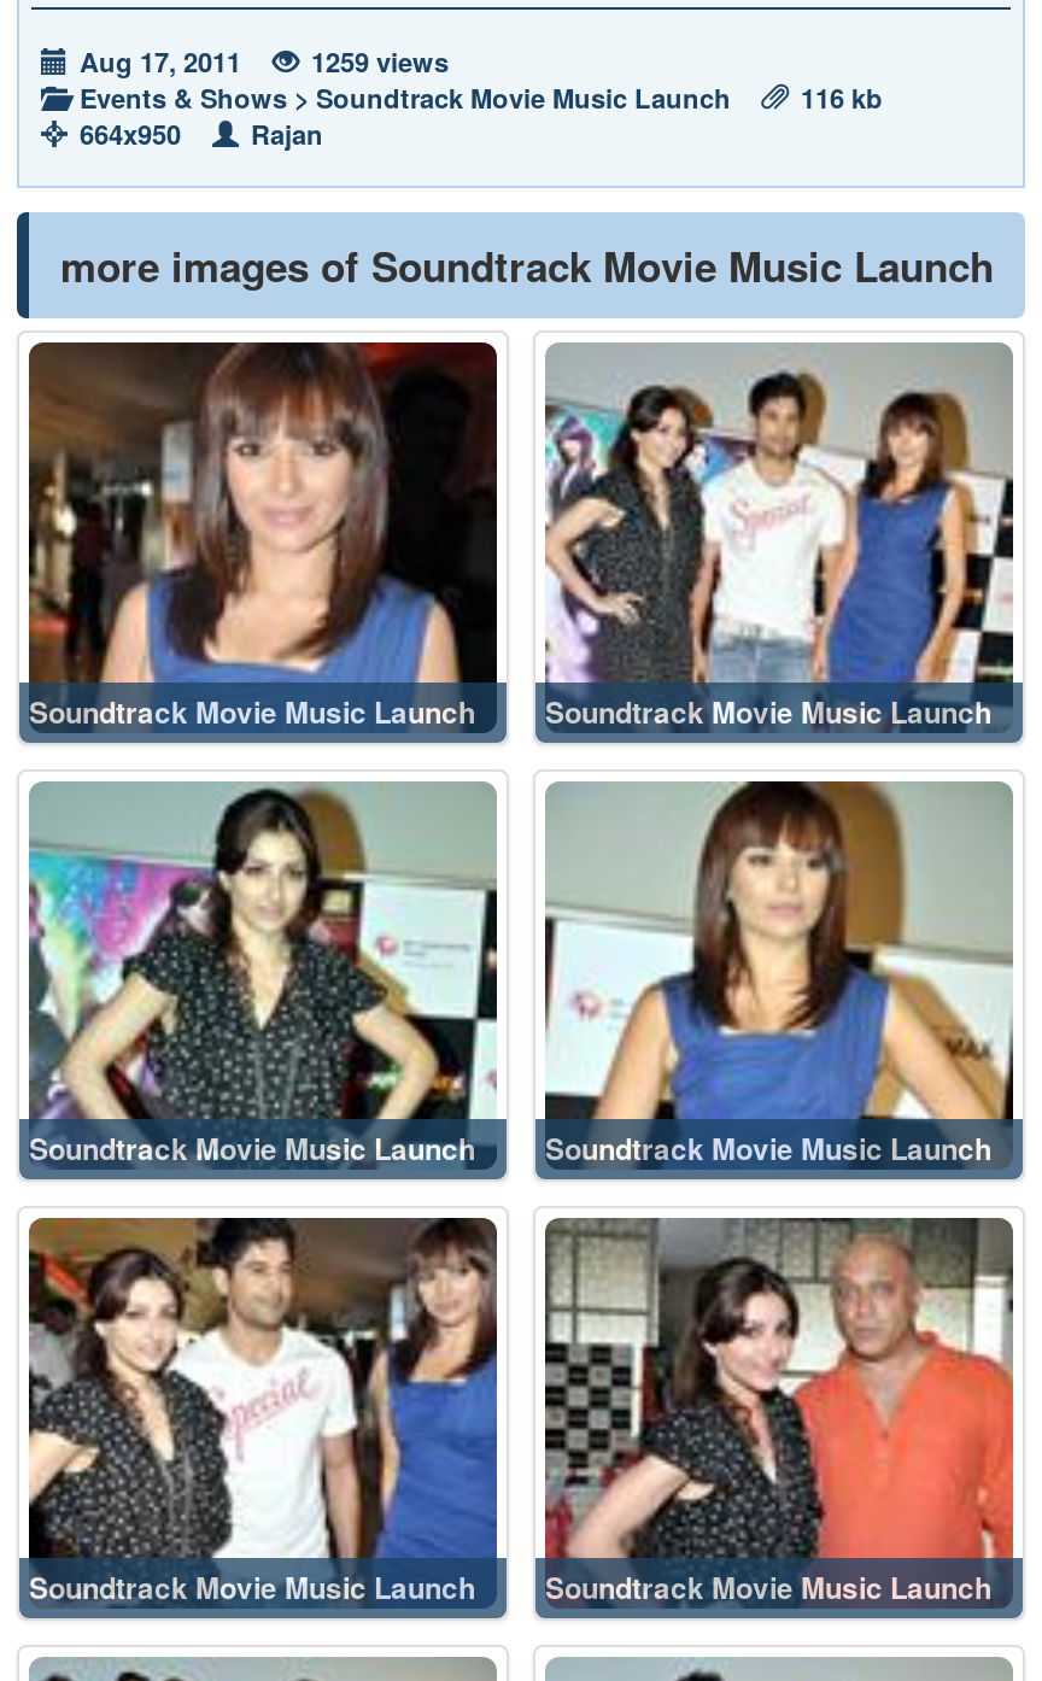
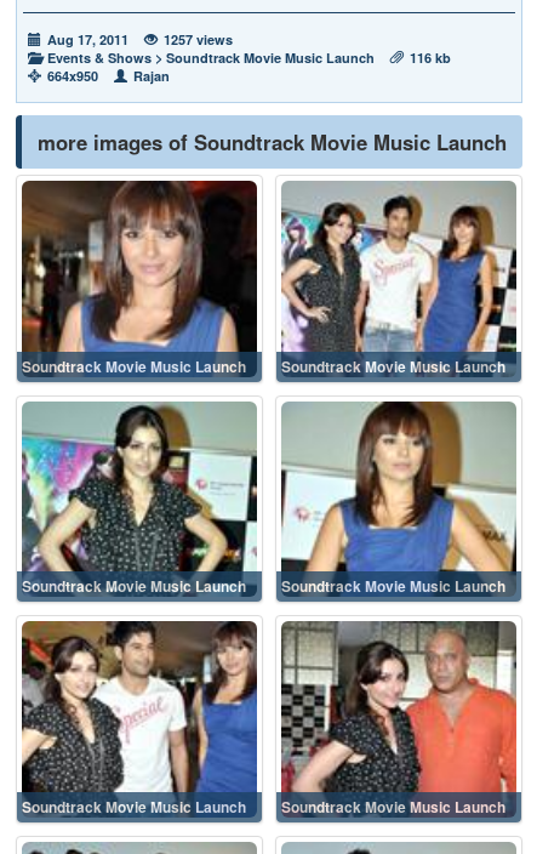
- Aug 17, 2011 1259 views
+ Aug 17, 2011 1257 views
